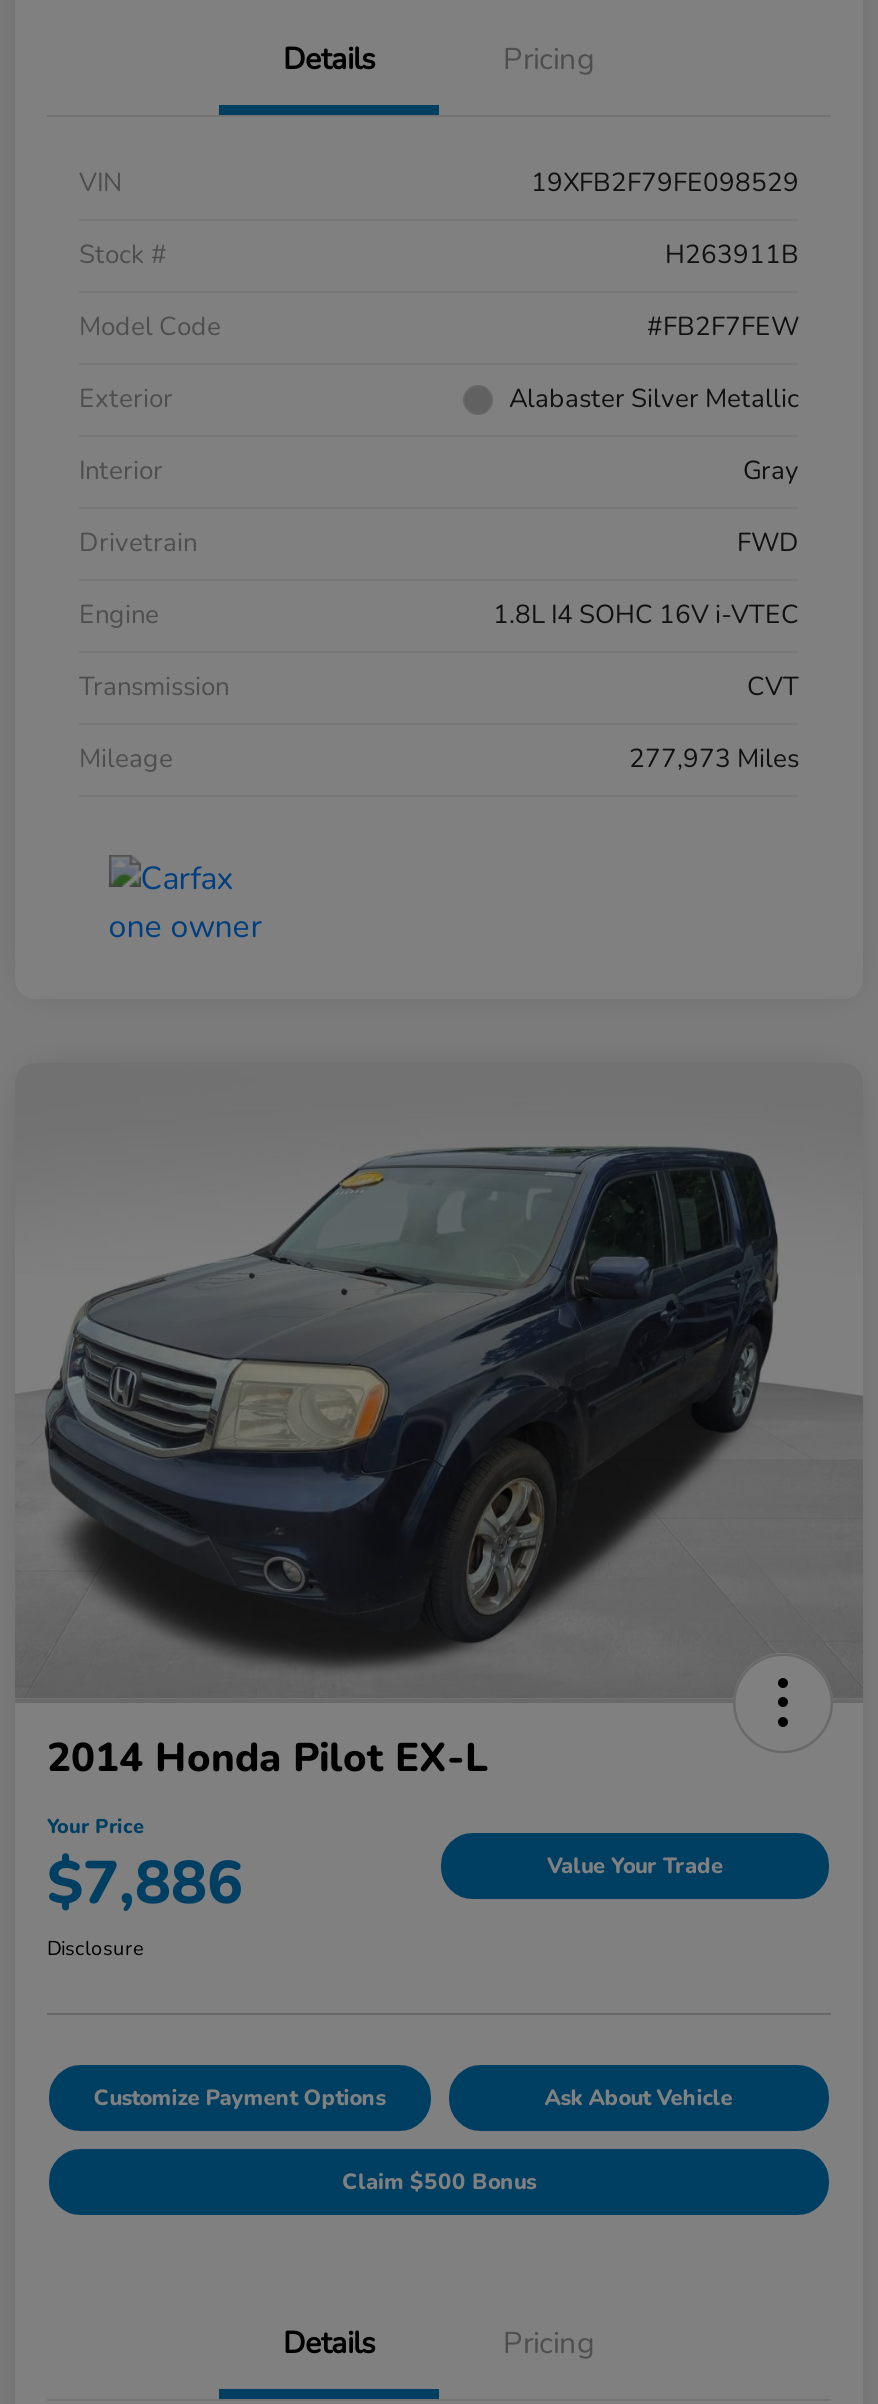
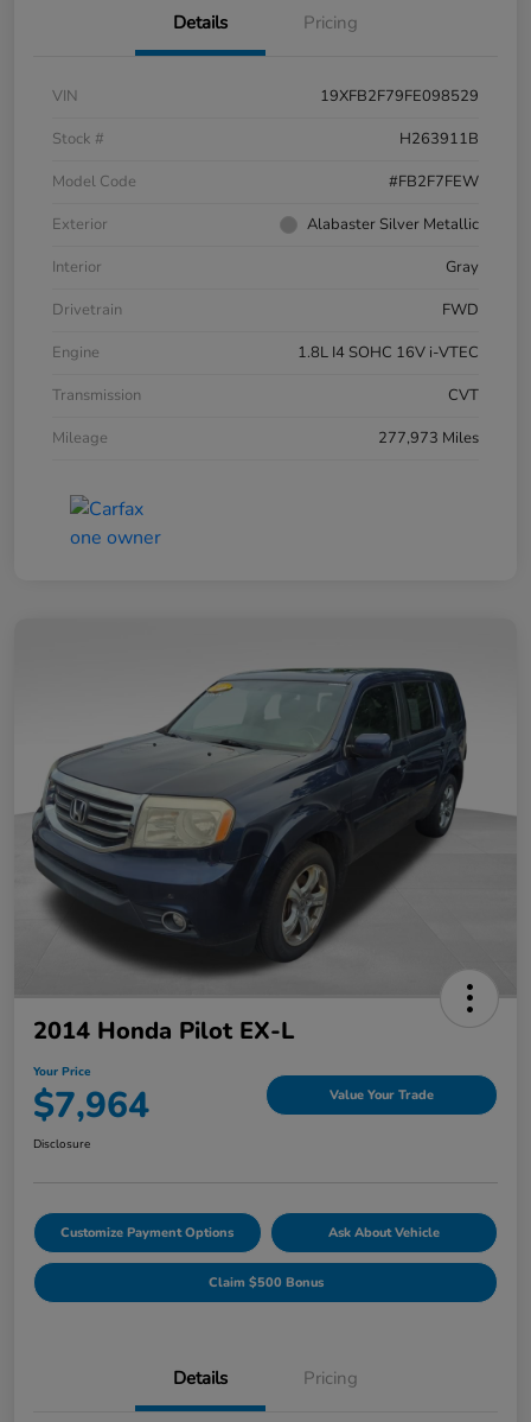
- $7,886
+ $7,964
